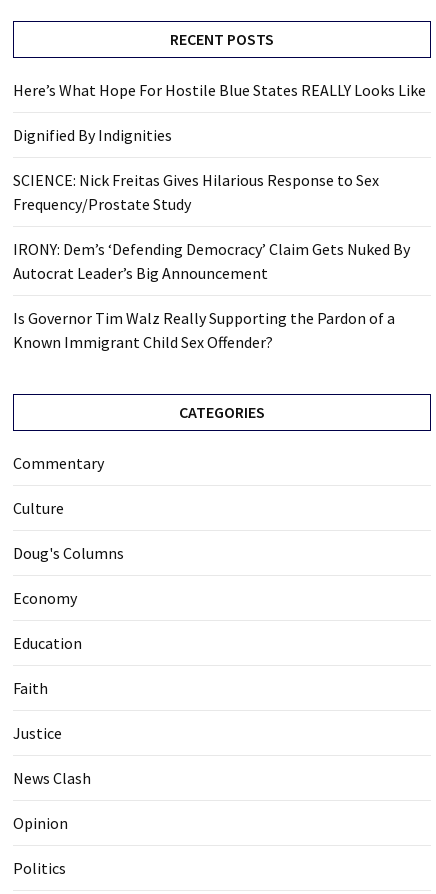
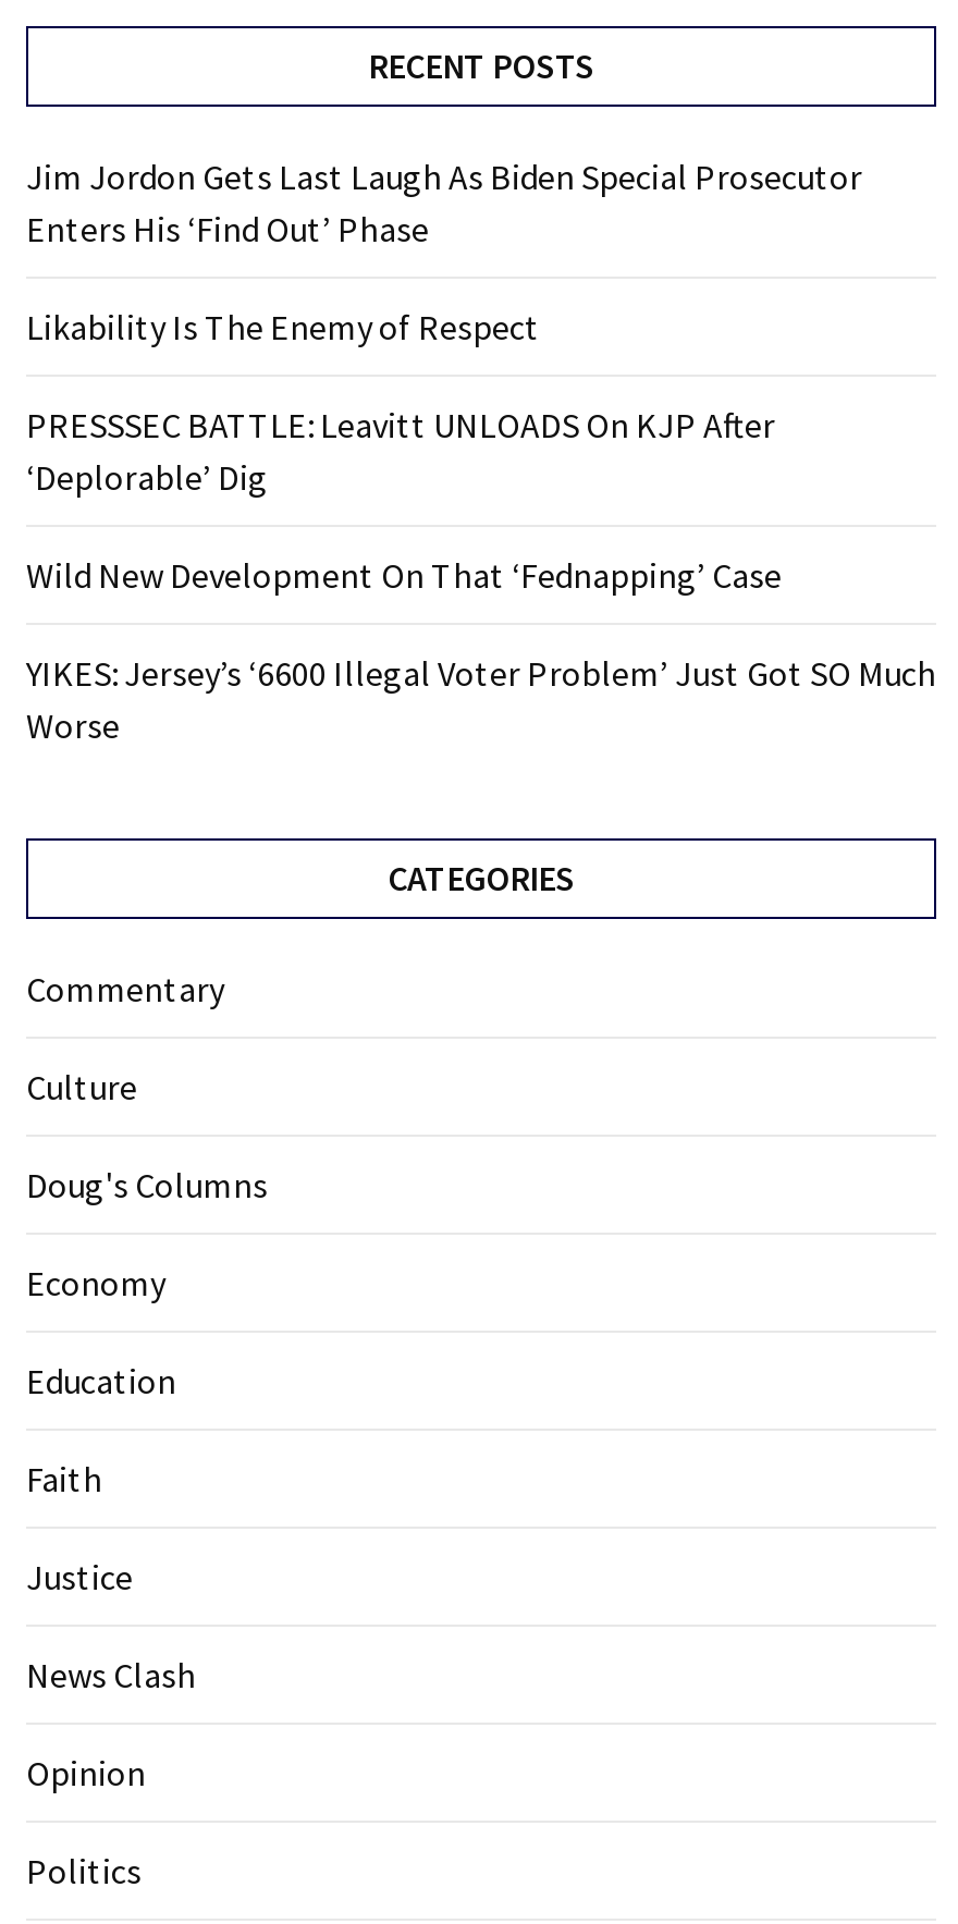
- Here’s What Hope For Hostile Blue States REALLY Looks Like
+ Jim Jordon Gets Last Laugh As Biden Special Prosecutor
+ Enters His ‘Find Out’ Phase

- Dignified By Indignities
+ Likability Is The Enemy of Respect

- SCIENCE: Nick Freitas Gives Hilarious Response to Sex
- Frequency/Prostate Study
+ PRESSSEC BATTLE: Leavitt UNLOADS On KJP After
+ ‘Deplorable’ Dig

- IRONY: Dem’s ‘Defending Democracy’ Claim Gets Nuked By
- Autocrat Leader’s Big Announcement
+ Wild New Development On That ‘Fednapping’ Case

- Is Governor Tim Walz Really Supporting the Pardon of a
- Known Immigrant Child Sex Offender?
+ YIKES: Jersey’s ‘6600 Illegal Voter Problem’ Just Got SO Much
+ Worse
